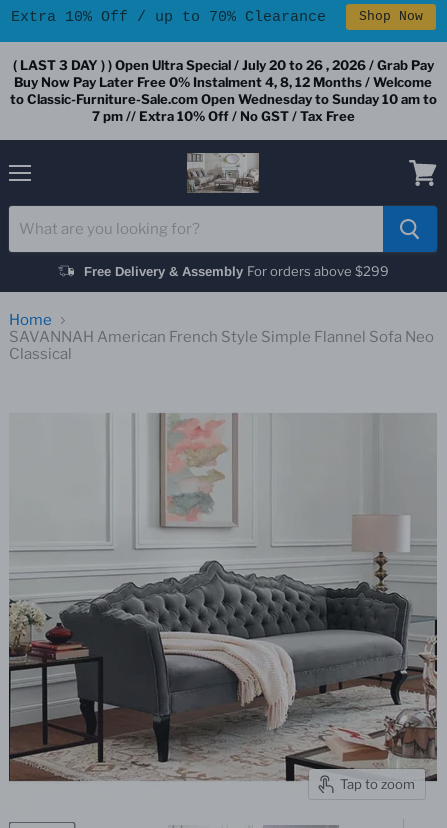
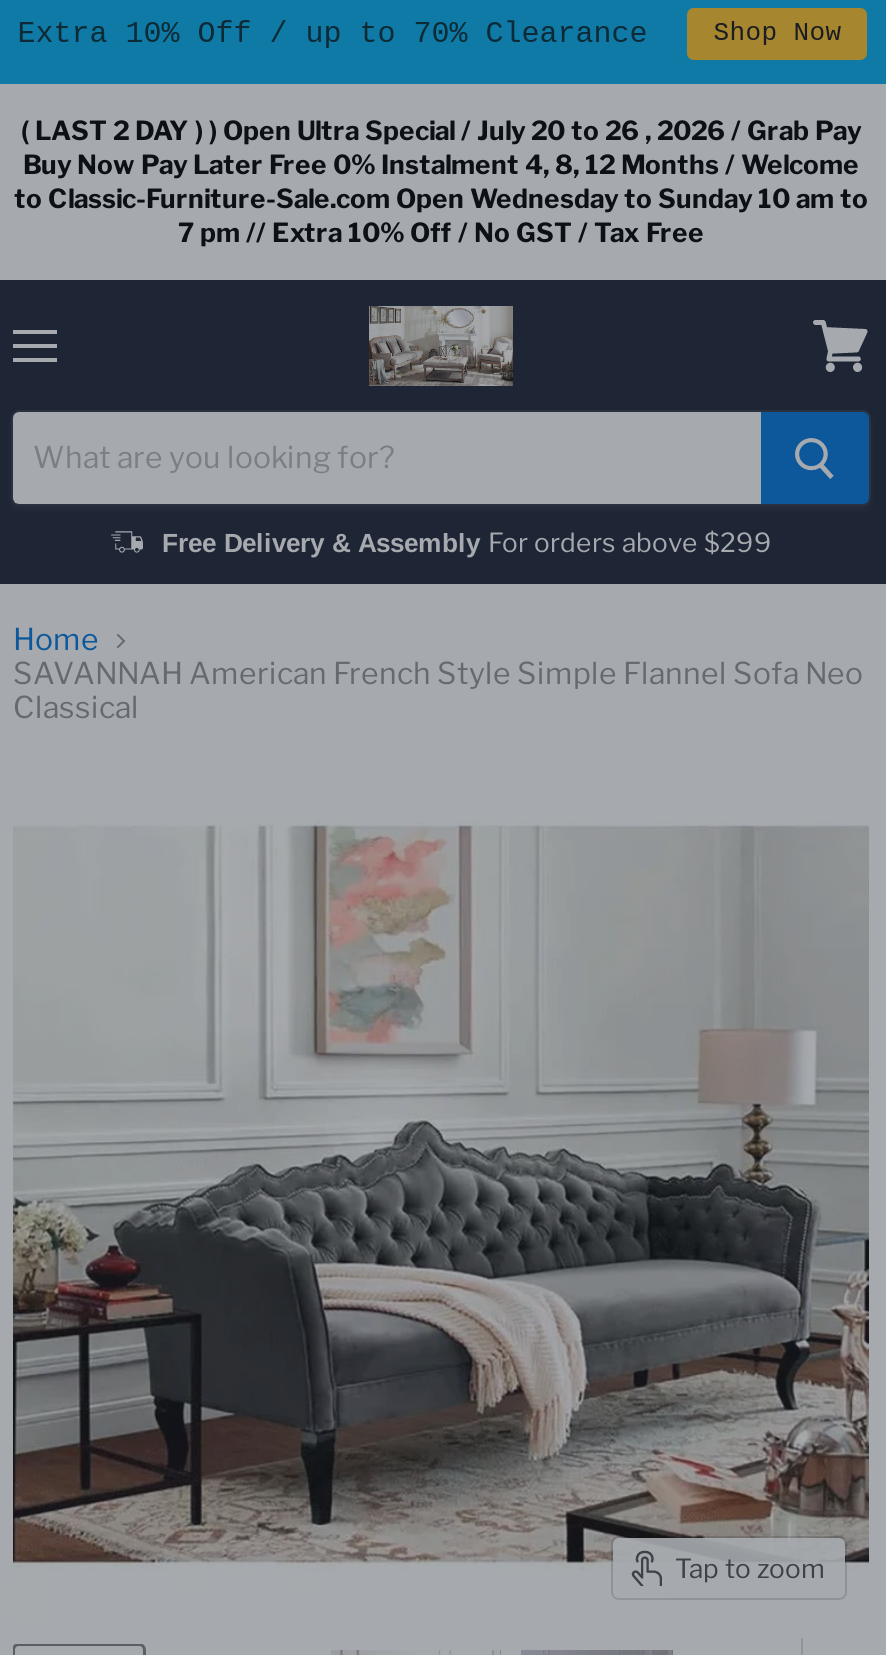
- ( LAST 3 DAY ) ) Open Ultra Special / July 20 to 26 , 2026 / Grab Pay
+ ( LAST 2 DAY ) ) Open Ultra Special / July 20 to 26 , 2026 / Grab Pay
